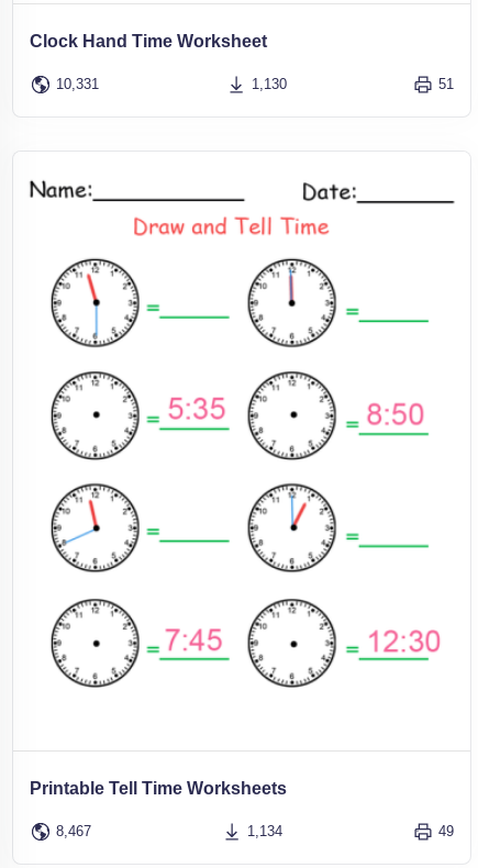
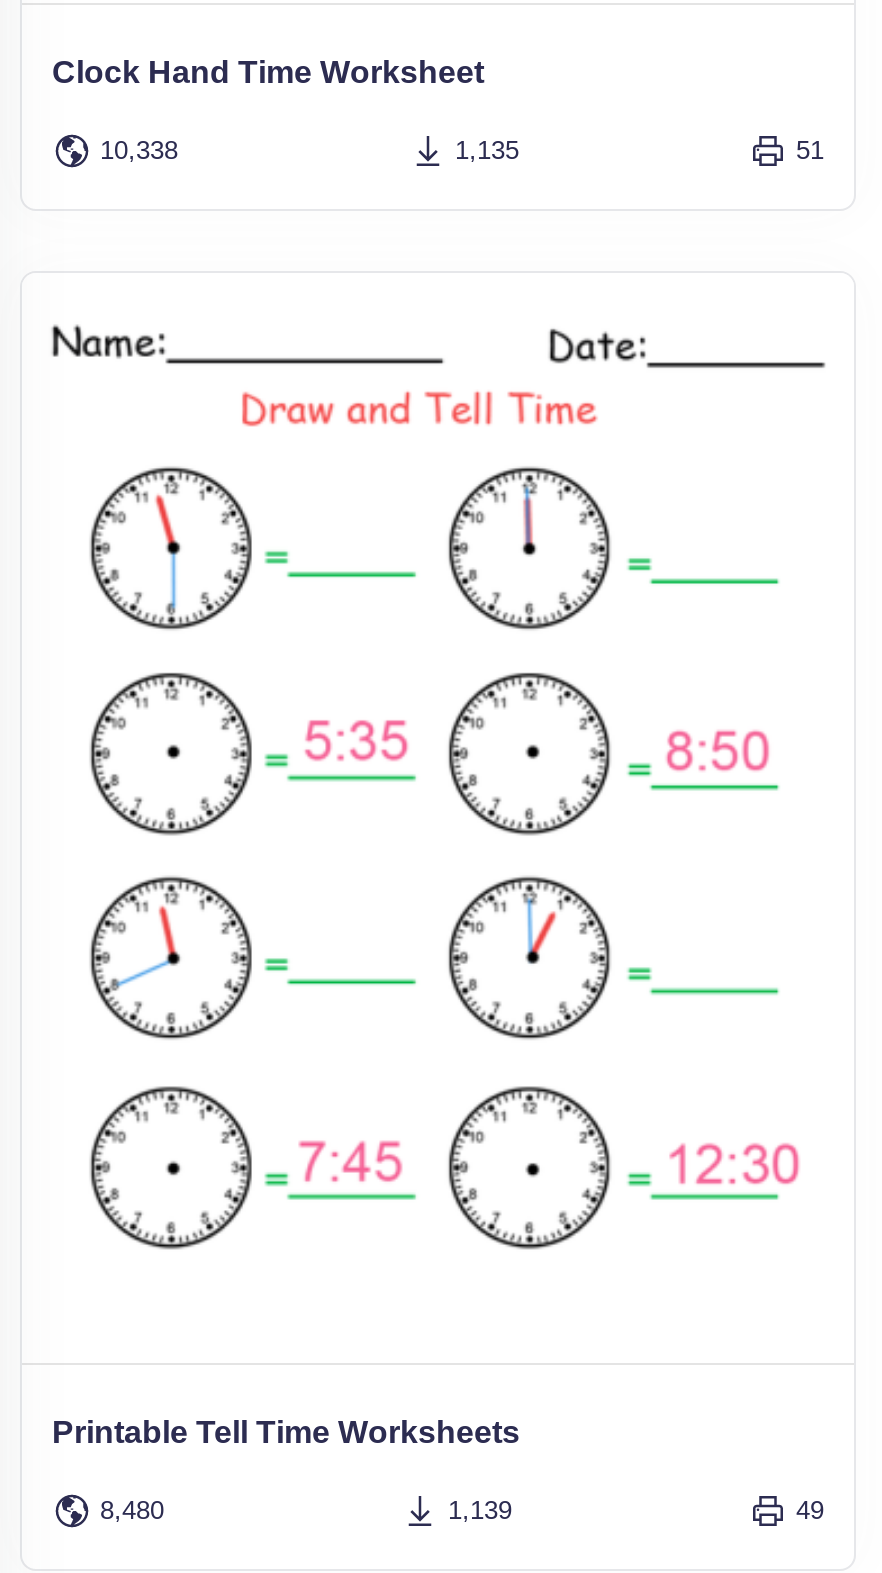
- 10,331
+ 10,338

- 1,130
+ 1,135

- 8,467
+ 8,480

- 1,134
+ 1,139
